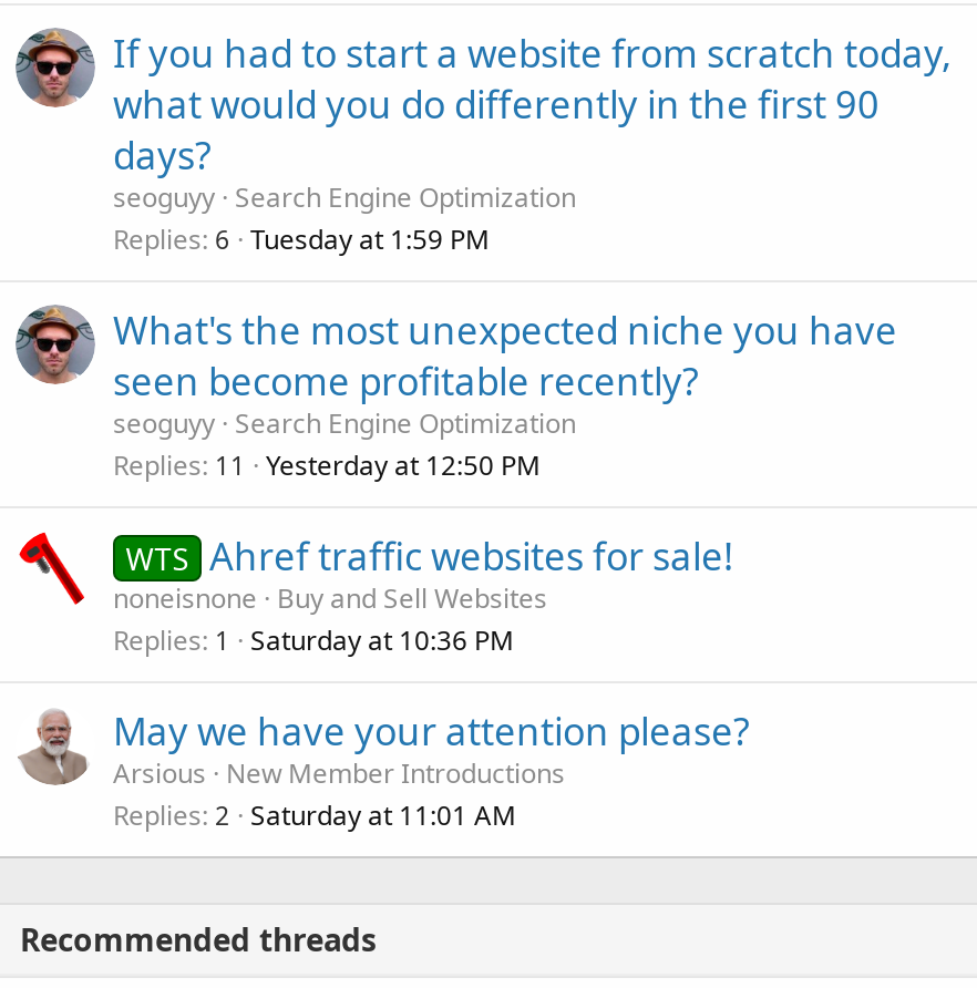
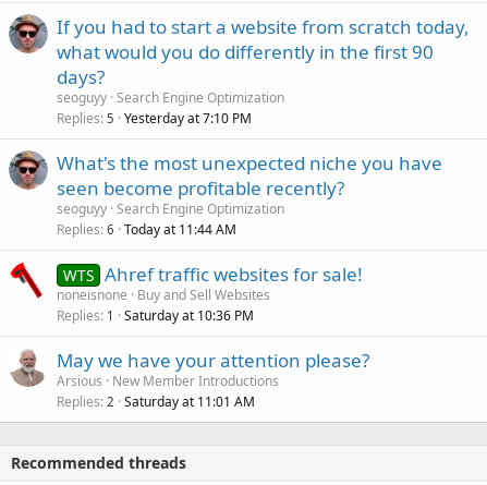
- Replies 6 Tuesday at 1:59 PM
+ Replies 5 Yesterday at 7:10 PM

- Replies 11 Yesterday at 12:50 PM
+ Replies 6 Today at 11:44 AM
